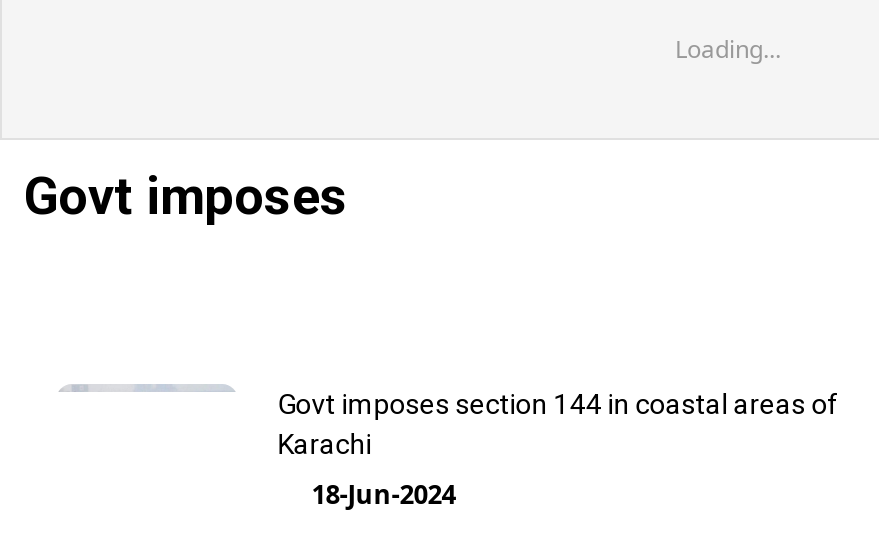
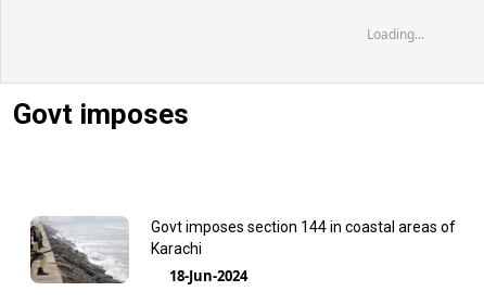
+ [image]
